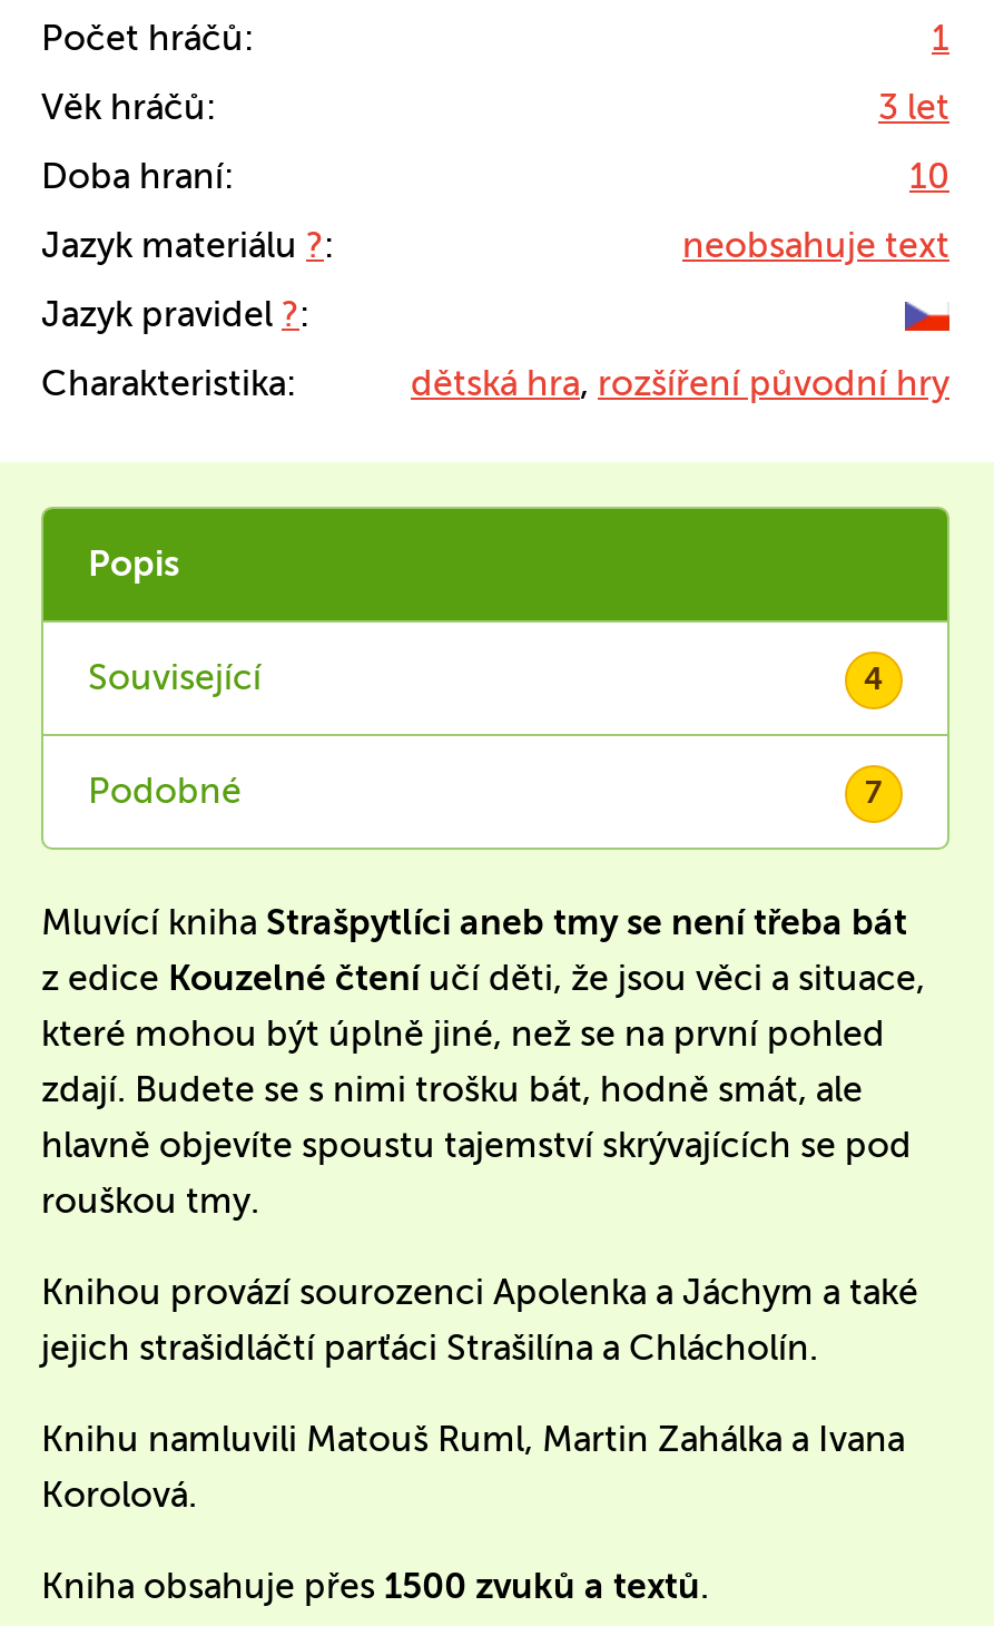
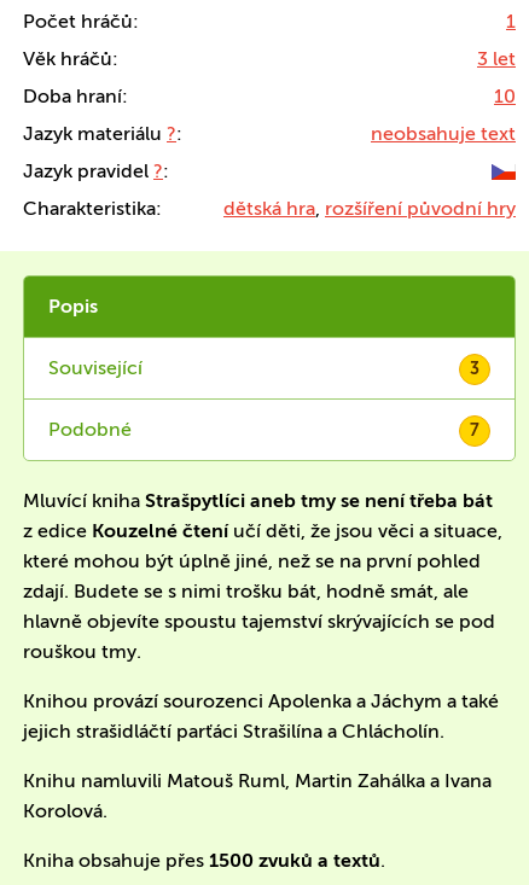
- 4
+ 3
